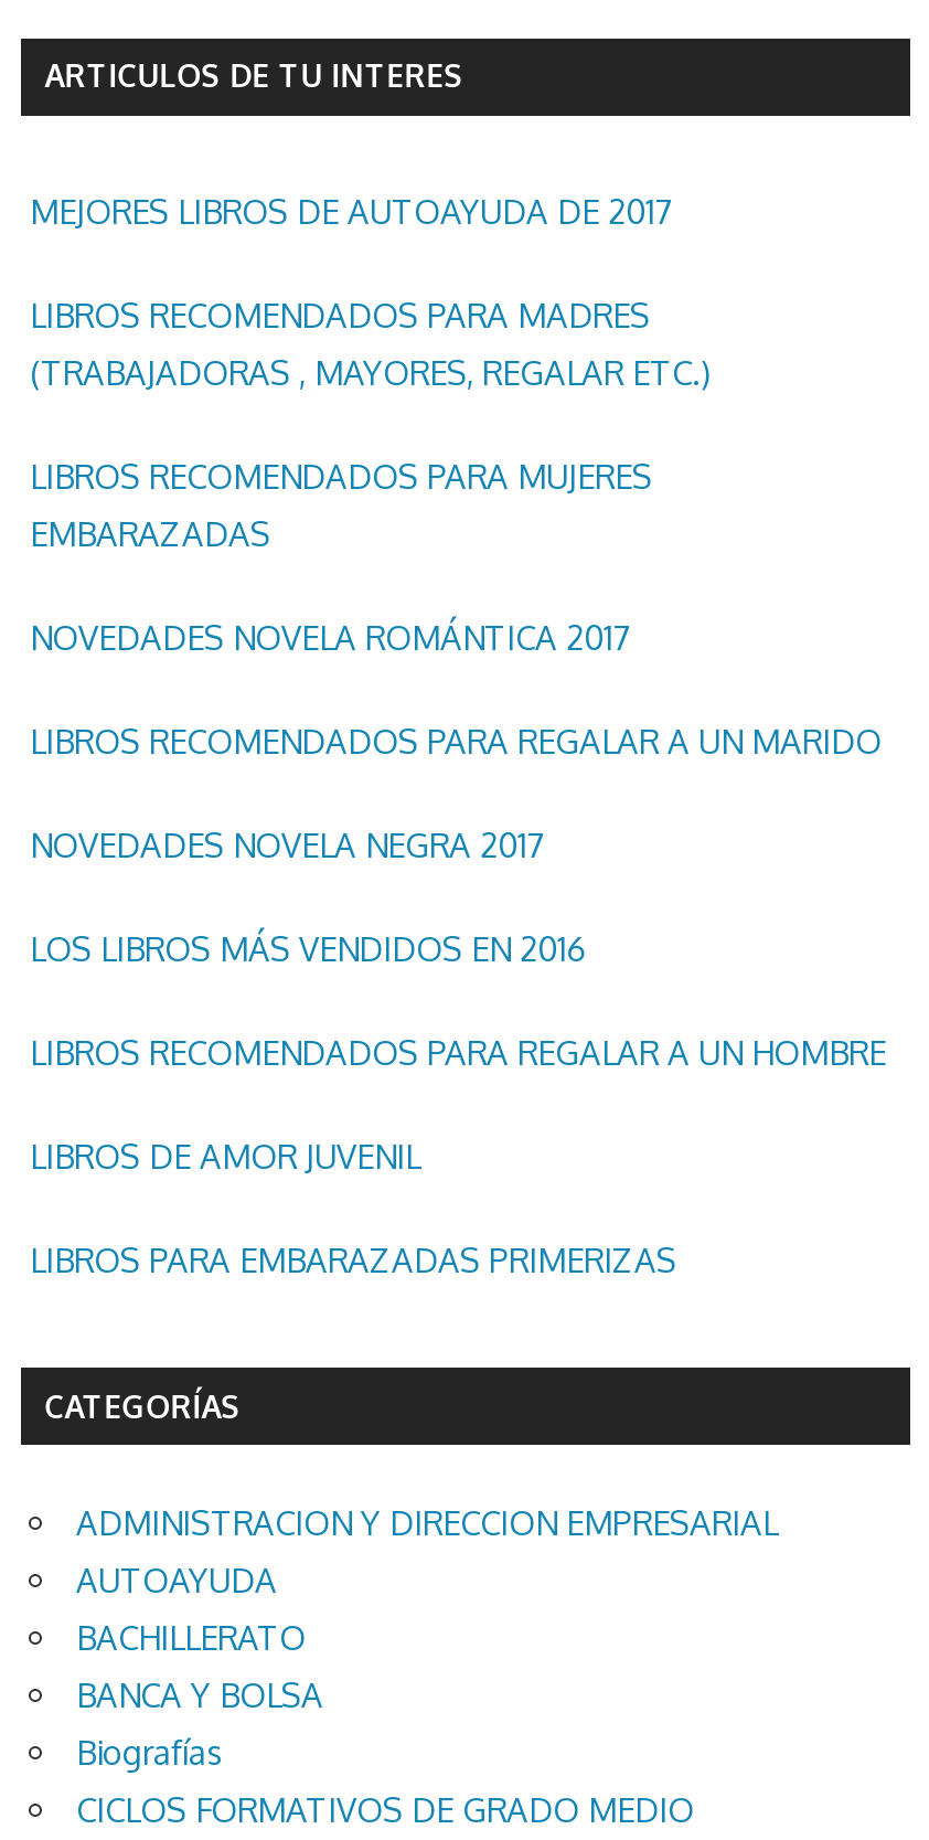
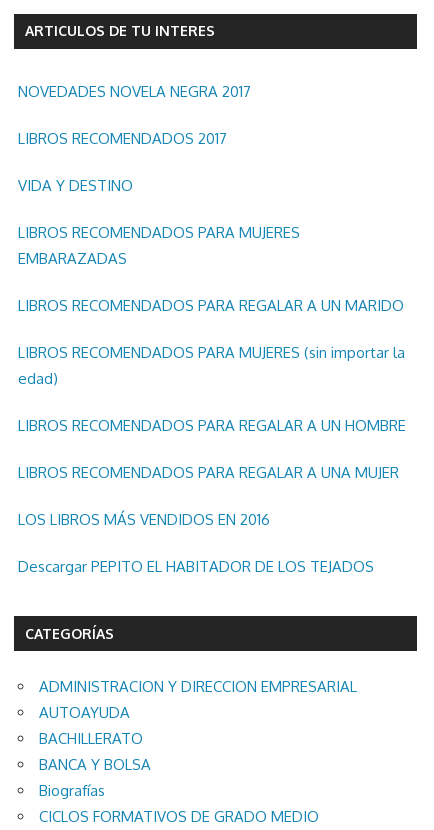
- MEJORES LIBROS DE AUTOAYUDA DE 2017
- LIBROS RECOMENDADOS PARA MADRES
- (TRABAJADORAS , MAYORES, REGALAR ETC.)
+ LIBROS RECOMENDADOS 2017
+ VIDA Y DESTINO

moved down: LIBROS RECOMENDADOS PARA MUJERES | EMBARAZADAS

- NOVEDADES NOVELA ROMÁNTICA 2017

moved up: LIBROS RECOMENDADOS PARA REGALAR A UN MARIDO

+ LIBROS RECOMENDADOS PARA MUJERES (sin importar la
+ edad)

moved up: NOVEDADES NOVELA NEGRA 2017

moved down: LOS LIBROS MÁS VENDIDOS EN 2016

moved up: LIBROS RECOMENDADOS PARA REGALAR A UN HOMBRE

- LIBROS DE AMOR JUVENIL
- LIBROS PARA EMBARAZADAS PRIMERIZAS
+ LIBROS RECOMENDADOS PARA REGALAR A UNA MUJER
+ Descargar PEPITO EL HABITADOR DE LOS TEJADOS
